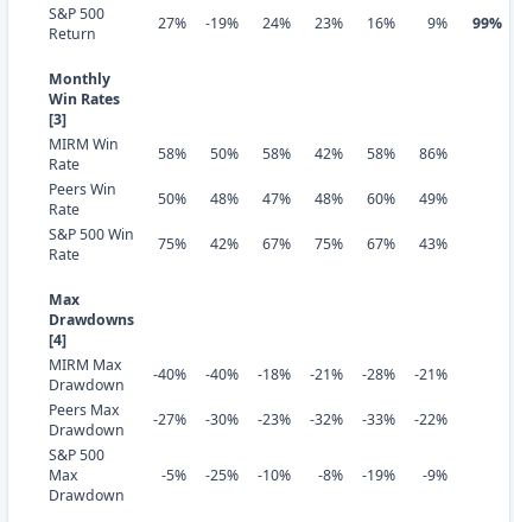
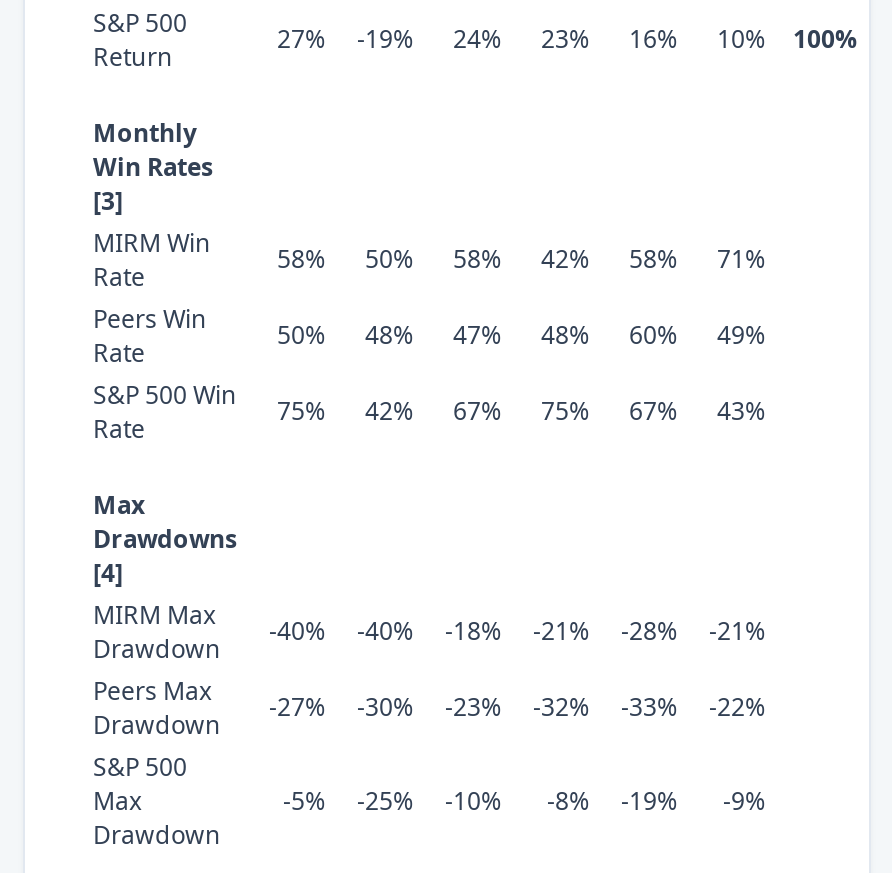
- 9%
+ 10%

- 99%
+ 100%

- MIRM Win 58% 50% 58% 42% 58% 86%
+ MIRM Win 58% 50% 58% 42% 58% 71%
